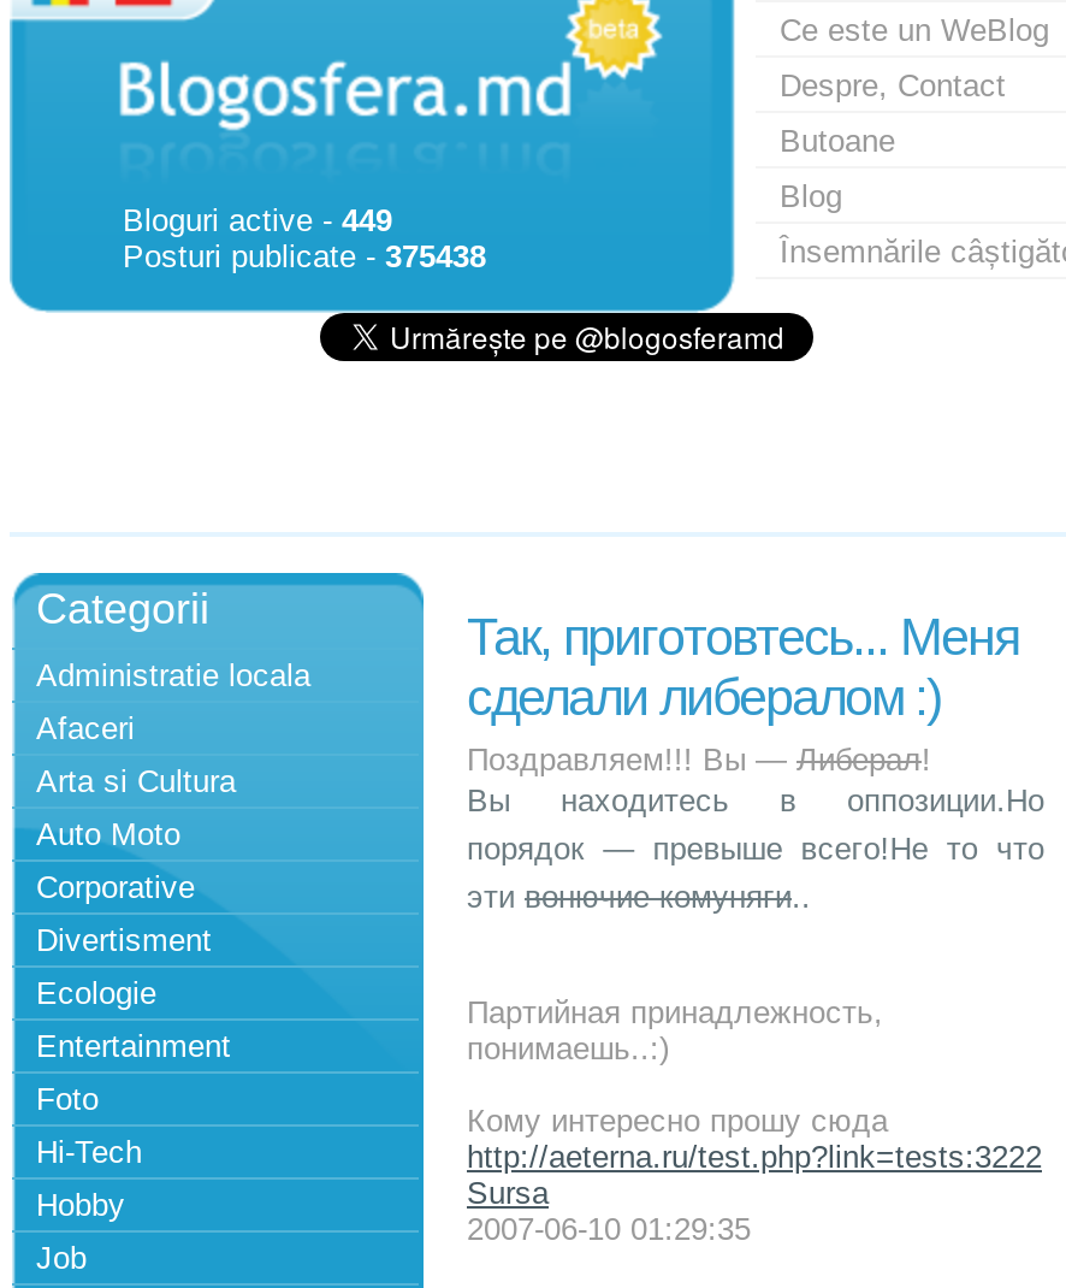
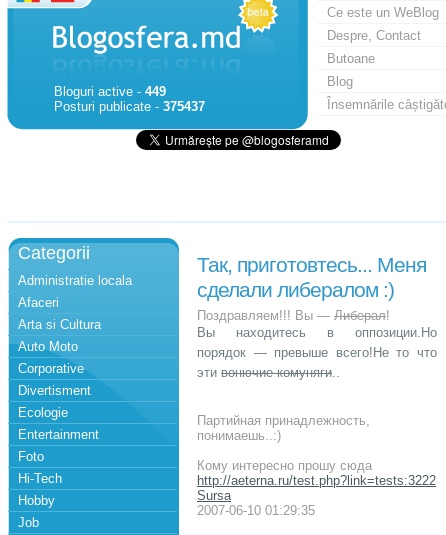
- Posturi publicate - 375438
+ Posturi publicate - 375437
